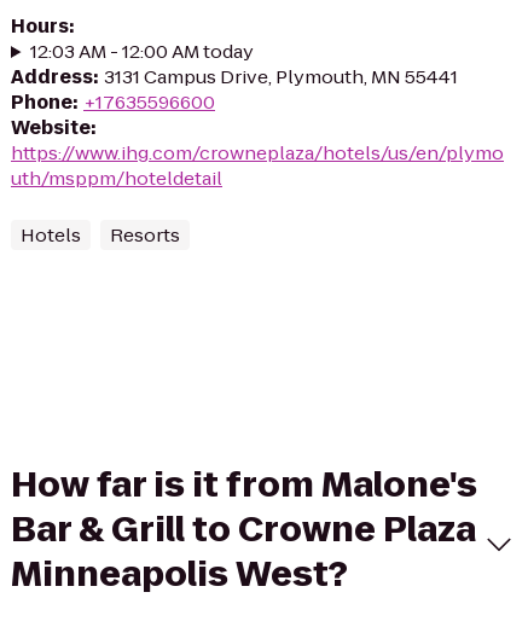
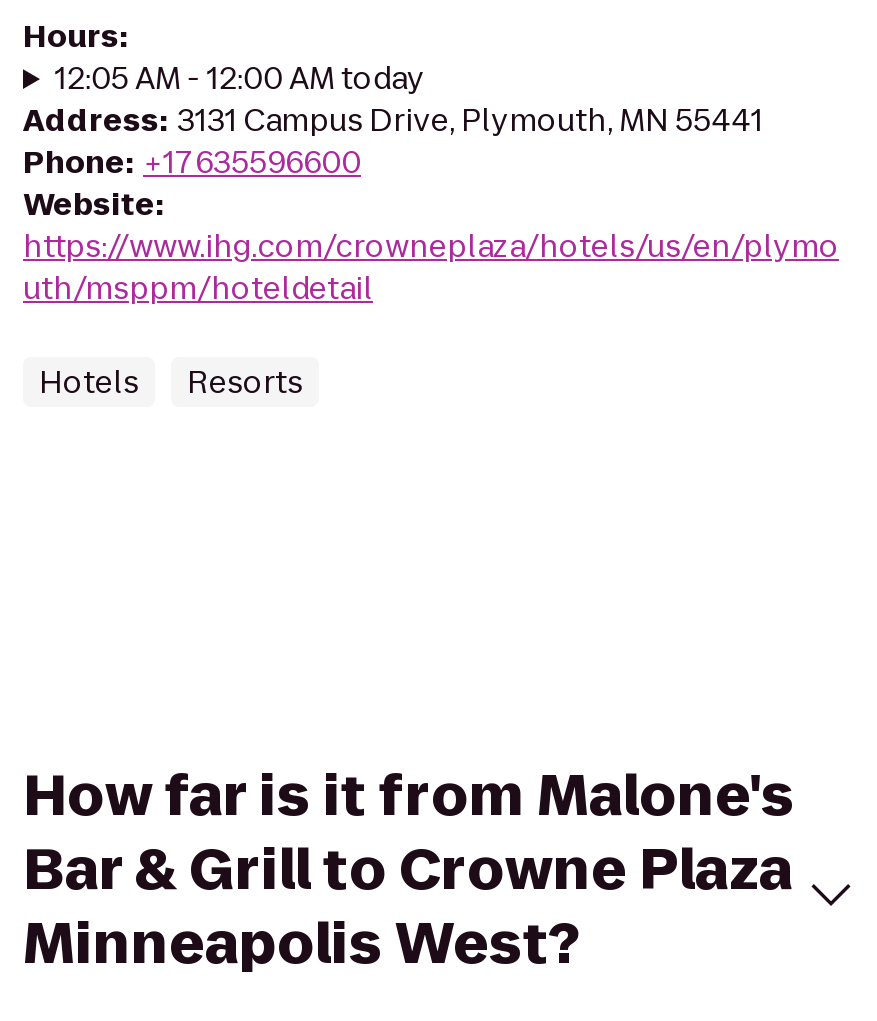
- 12:03 AM - 12:00 AM today
+ 12:05 AM - 12:00 AM today
